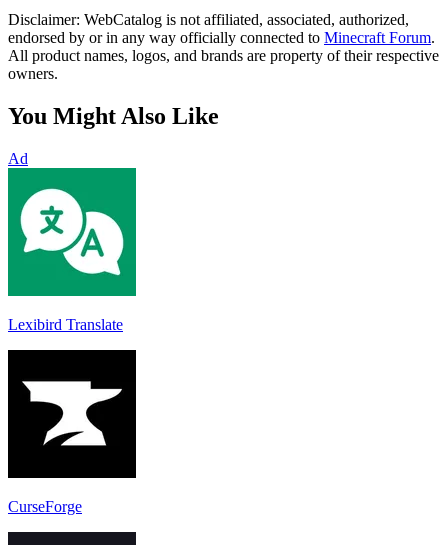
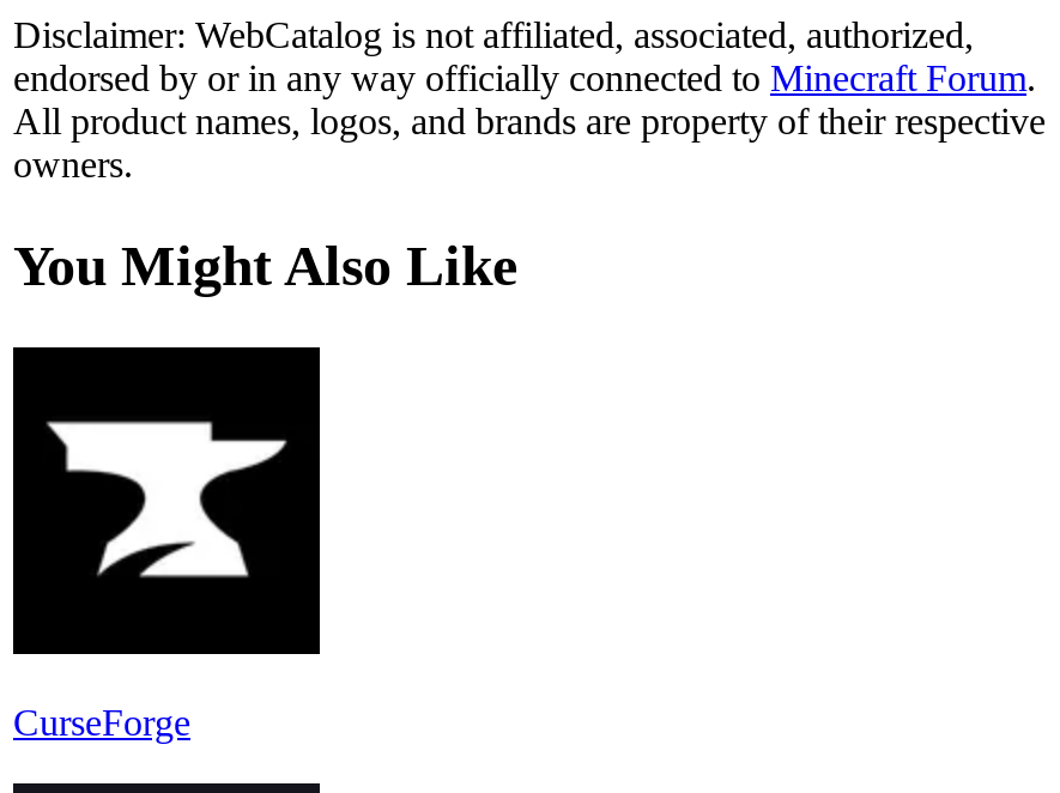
- Ad

- [image]
- Lexibird Translate
